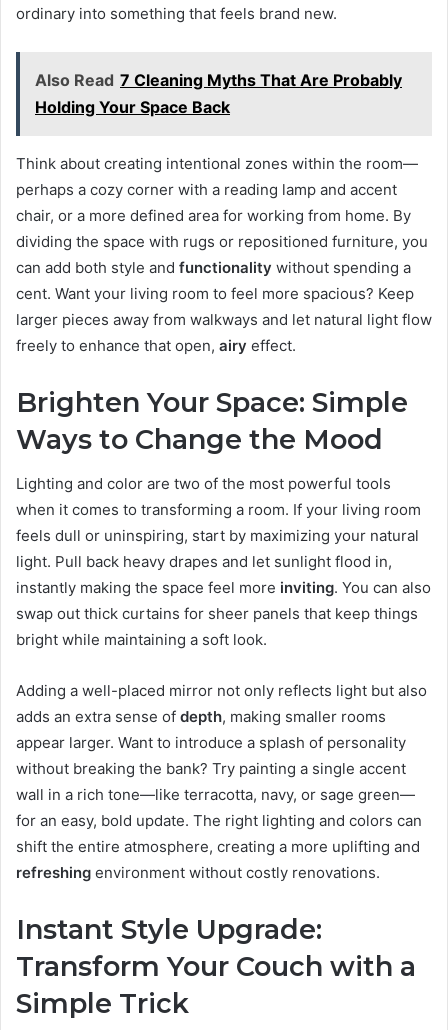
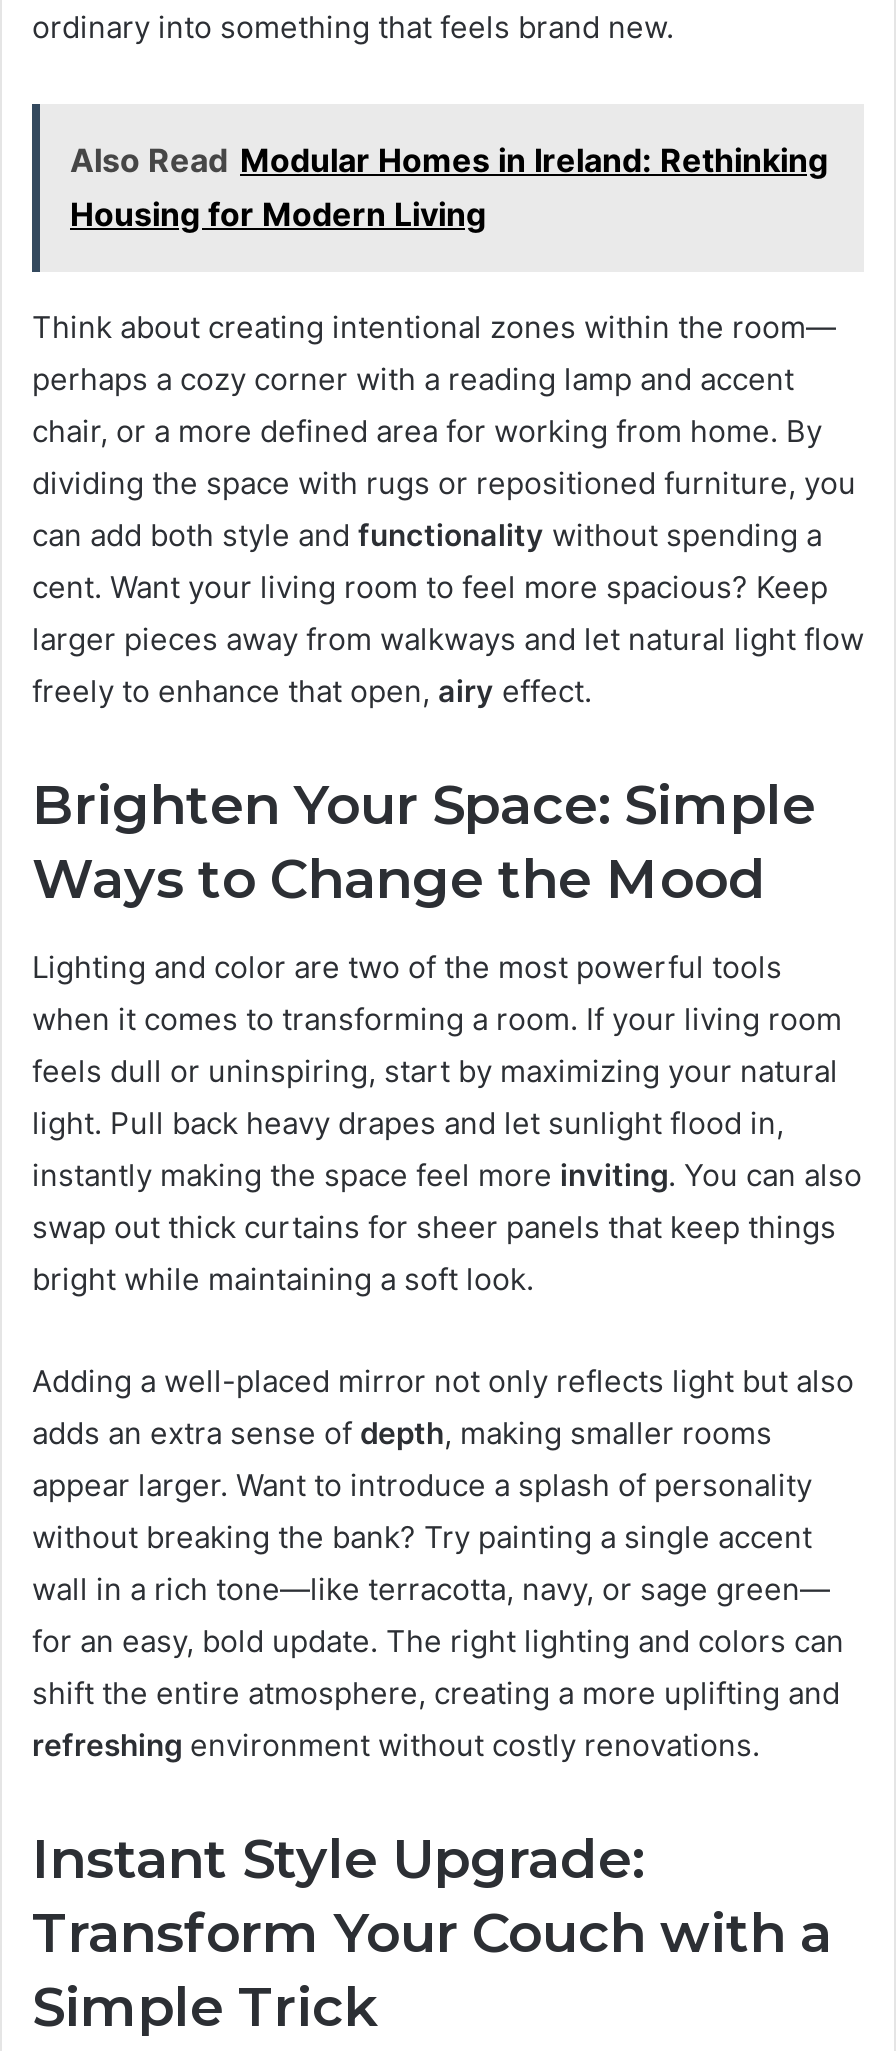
- Also Read 7 Cleaning Myths That Are Probably
- Holding Your Space Back
+ Also Read Modular Homes in Ireland: Rethinking
+ Housing for Modern Living
